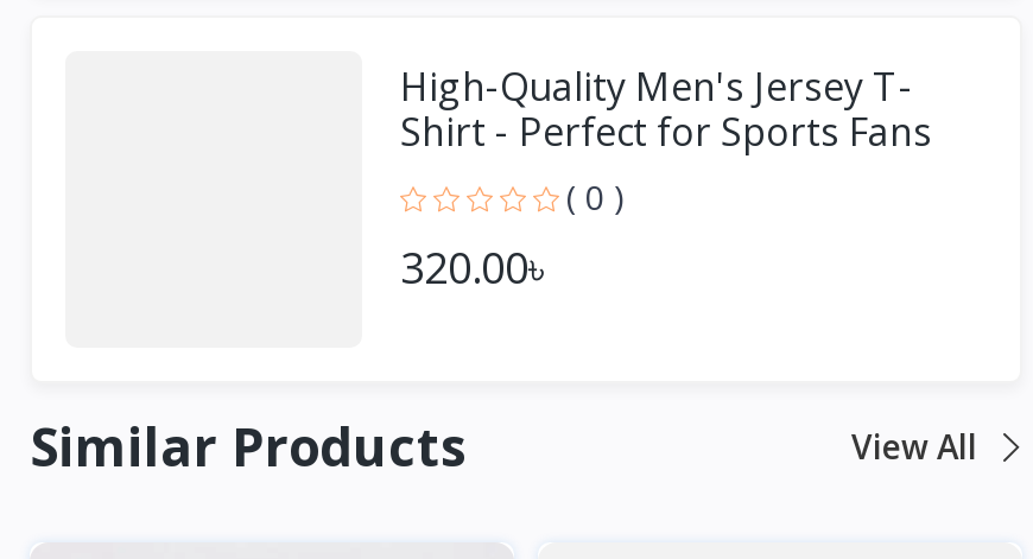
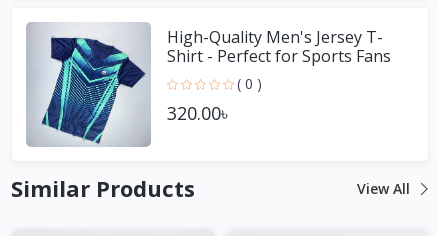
+ [image]
